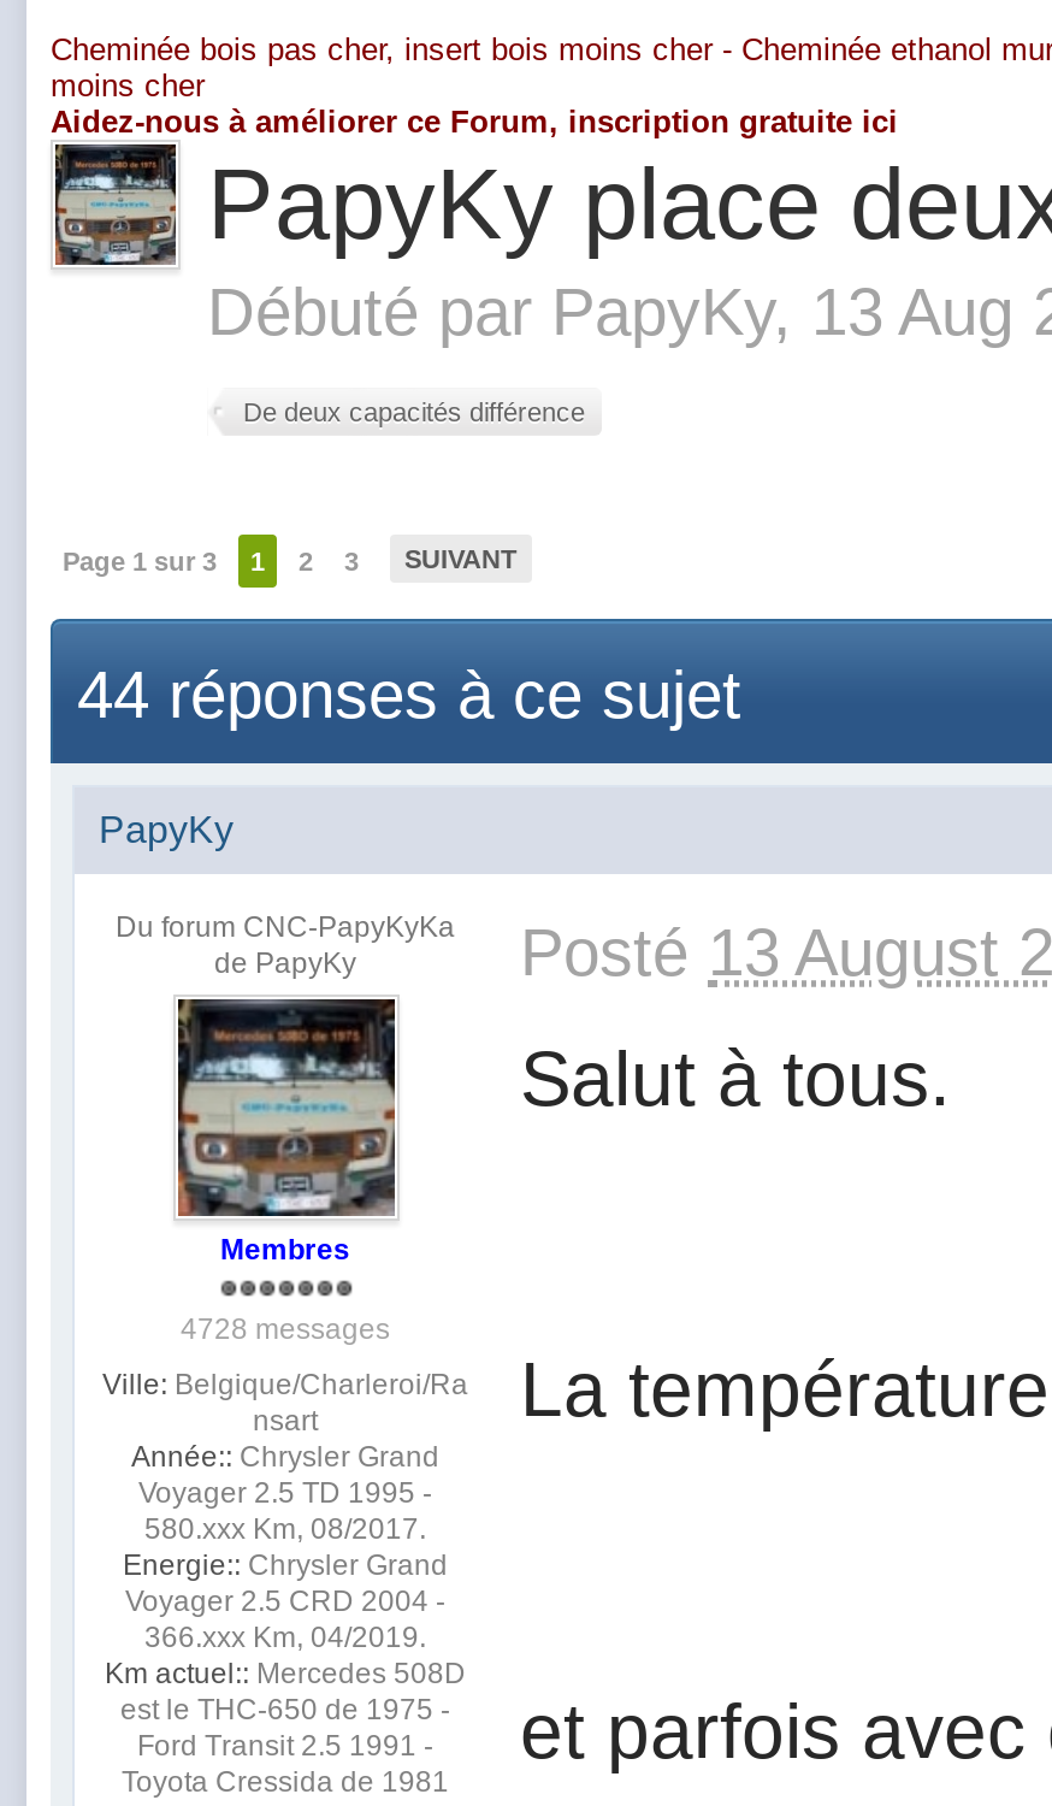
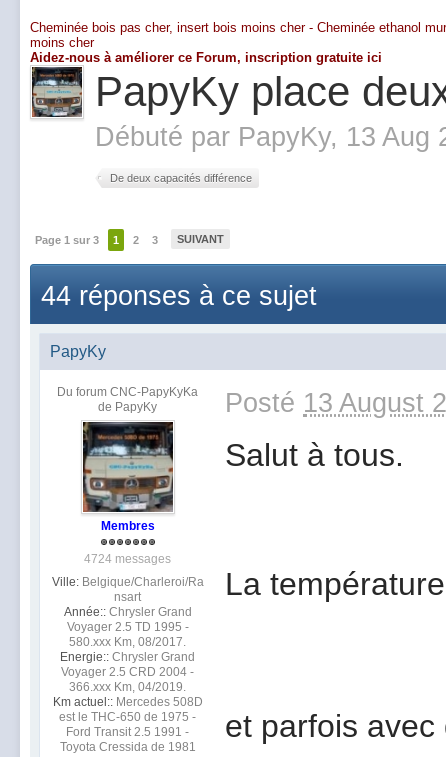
- 4728 messages
+ 4724 messages
